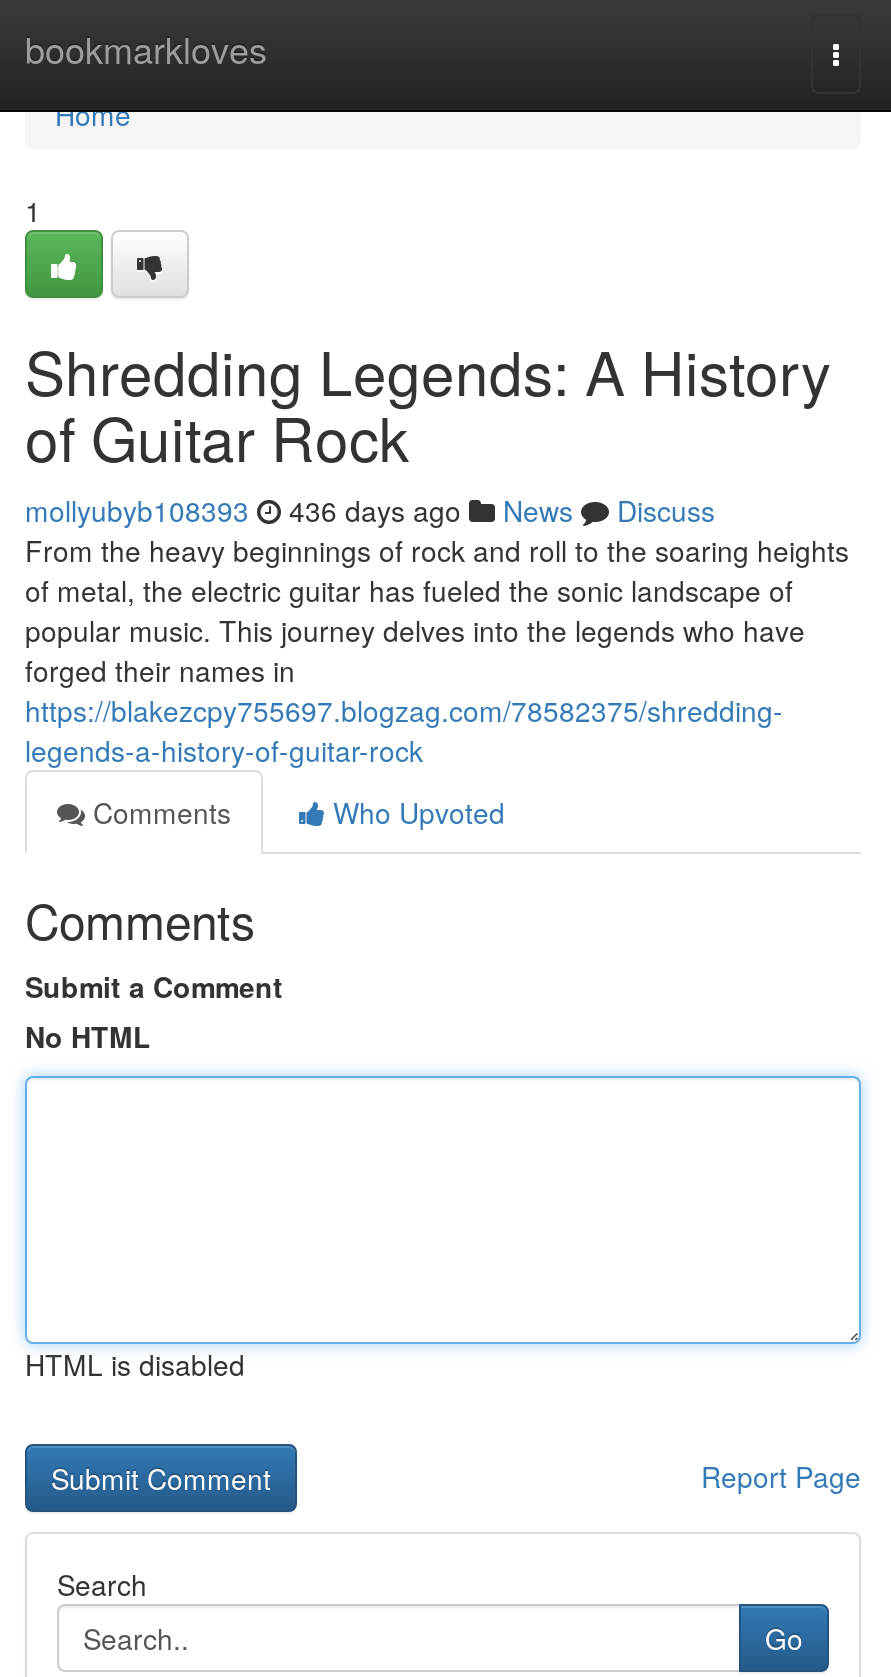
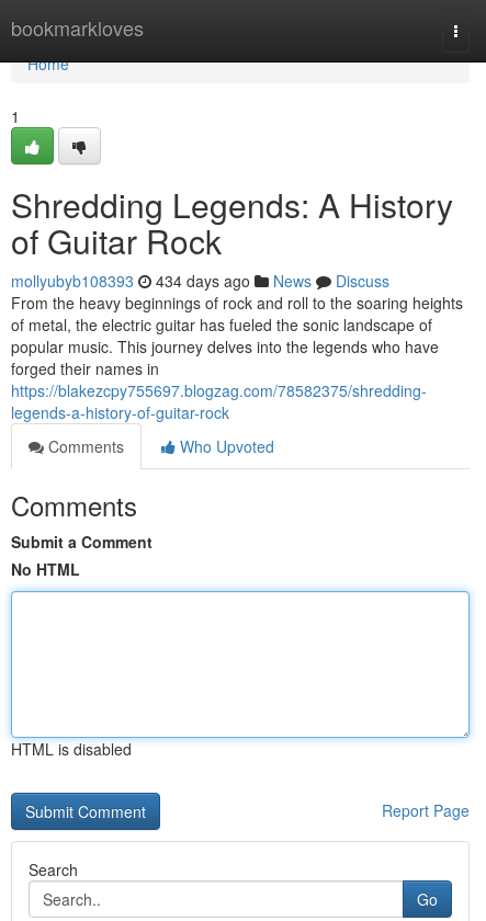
- mollyubyb108393 436 days ago News Discuss
+ mollyubyb108393 434 days ago News Discuss
